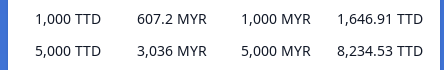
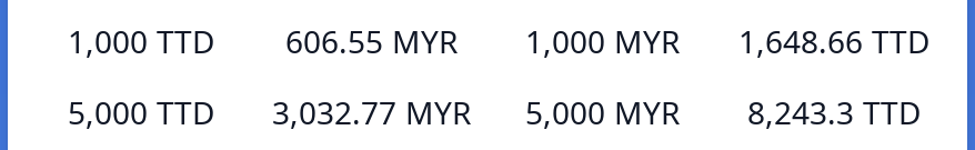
- 607.2 MYR
+ 606.55 MYR

- 1,646.91 TTD
+ 1,648.66 TTD

- 3,036 MYR
+ 3,032.77 MYR

- 8,234.53 TTD
+ 8,243.3 TTD
